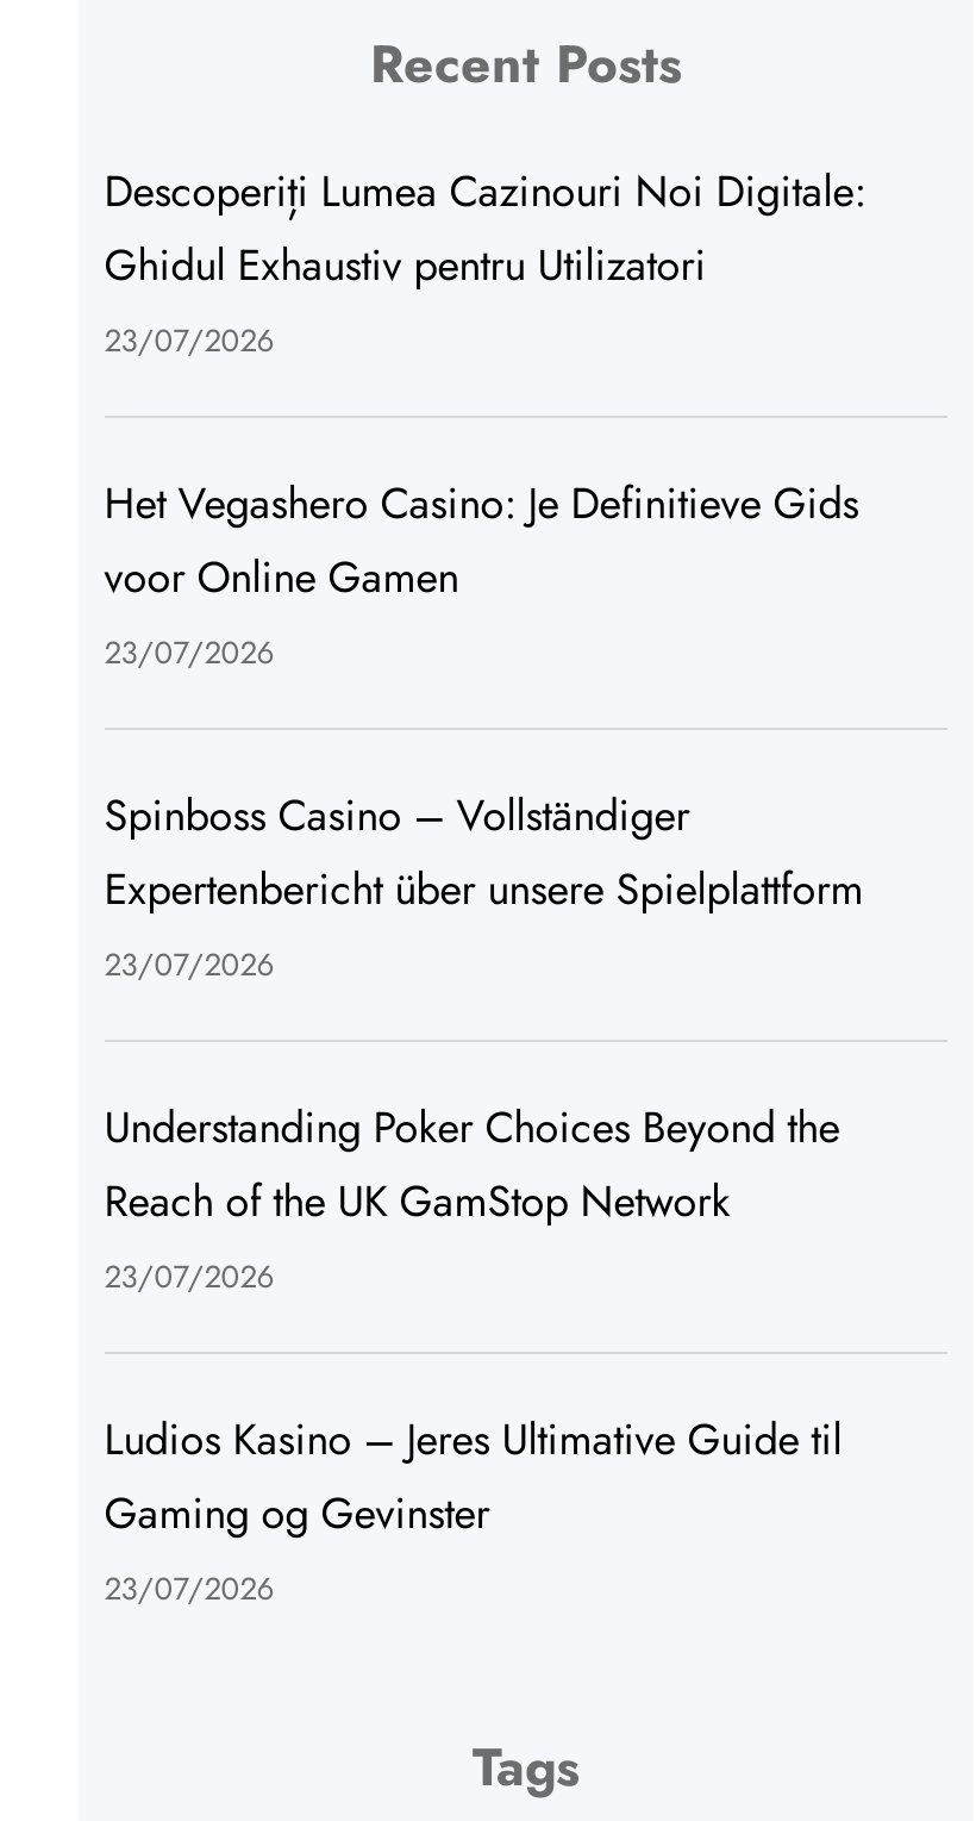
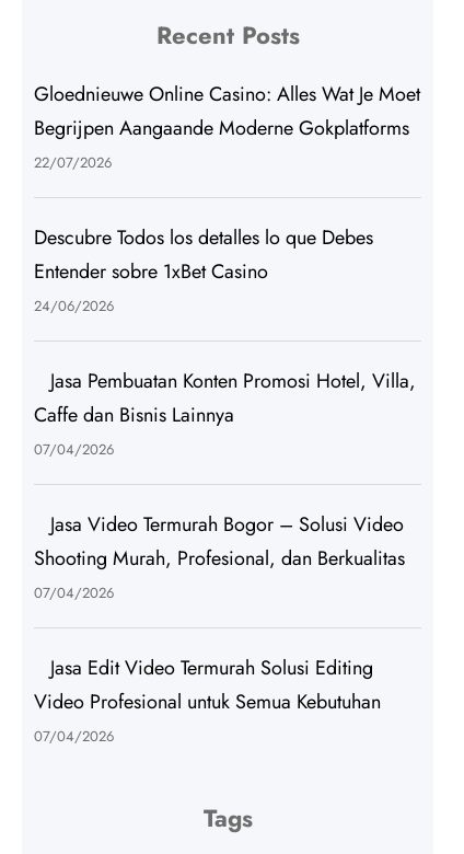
- Descoperiți Lumea Cazinouri Noi Digitale:
- Ghidul Exhaustiv pentru Utilizatori
- 23/07/2026
+ Gloednieuwe Online Casino: Alles Wat Je Moet
+ Begrijpen Aangaande Moderne Gokplatforms
+ 22/07/2026

- Het Vegashero Casino: Je Definitieve Gids
- voor Online Gamen
- 23/07/2026
+ Descubre Todos los detalles lo que Debes
+ Entender sobre 1xBet Casino
+ 24/06/2026

- Spinboss Casino – Vollständiger
- Expertenbericht über unsere Spielplattform
- 23/07/2026
+ Jasa Pembuatan Konten Promosi Hotel, Villa,
+ Caffe dan Bisnis Lainnya
+ 07/04/2026

- Understanding Poker Choices Beyond the
- Reach of the UK GamStop Network
- 23/07/2026
+ Jasa Video Termurah Bogor – Solusi Video
+ Shooting Murah, Profesional, dan Berkualitas
+ 07/04/2026

- Ludios Kasino – Jeres Ultimative Guide til
- Gaming og Gevinster
- 23/07/2026
+ Jasa Edit Video Termurah Solusi Editing
+ Video Profesional untuk Semua Kebutuhan
+ 07/04/2026
